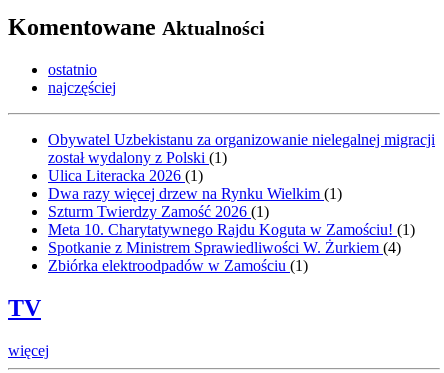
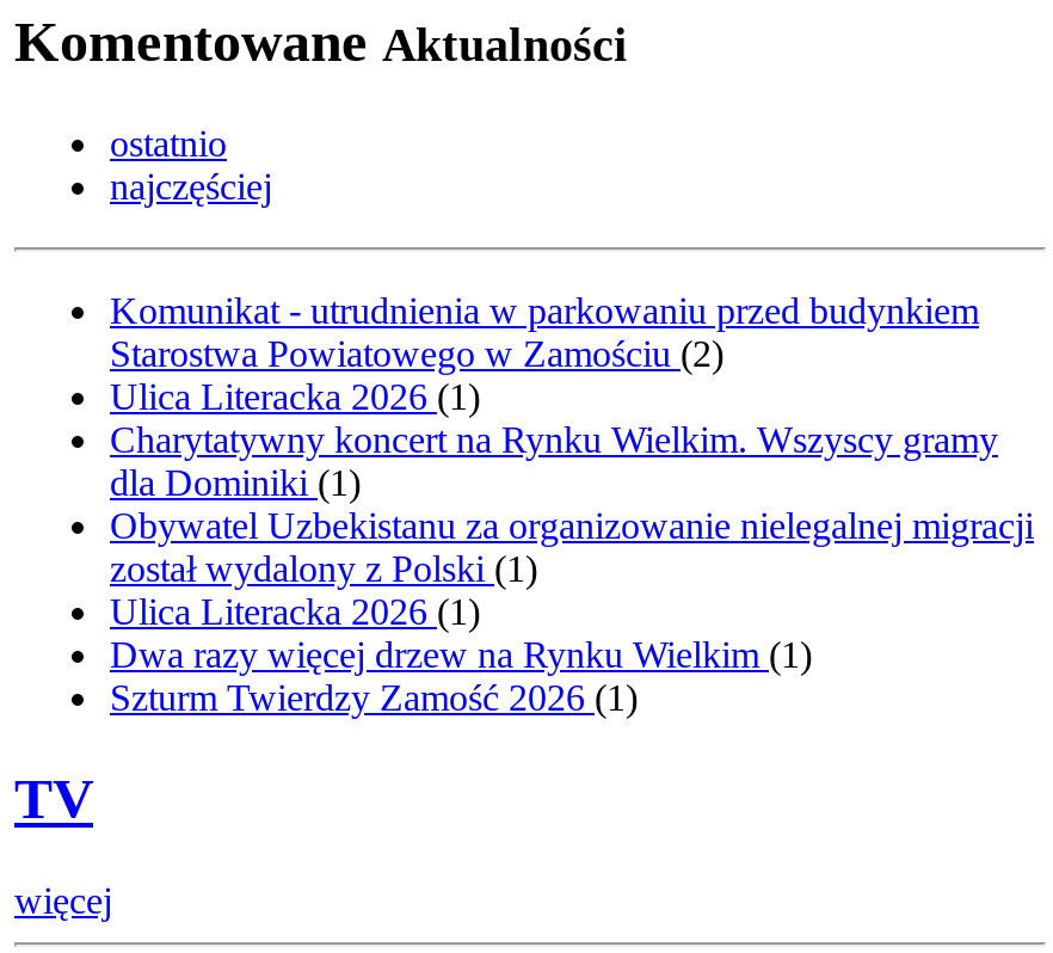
+ Komunikat - utrudnienia w parkowaniu przed budynkiem
+ Starostwa Powiatowego w Zamościu (2)
+ Ulica Literacka 2026 (1)
+ Charytatywny koncert na Rynku Wielkim. Wszyscy gramy
+ dla Dominiki (1)

moved down: Obywatel Uzbekistanu za organizowanie nielegalnej migracji | został wydalony z Polski (1) | Ulica Literacka 2026 (1) | Dwa razy więcej drzew na Rynku Wielkim (1) | Szturm Twierdzy Zamość 2026 (1)

- Meta 10. Charytatywnego Rajdu Koguta w Zamościu! (1)
- Spotkanie z Ministrem Sprawiedliwości W. Żurkiem (4)
- Zbiórka elektroodpadów w Zamościu (1)
